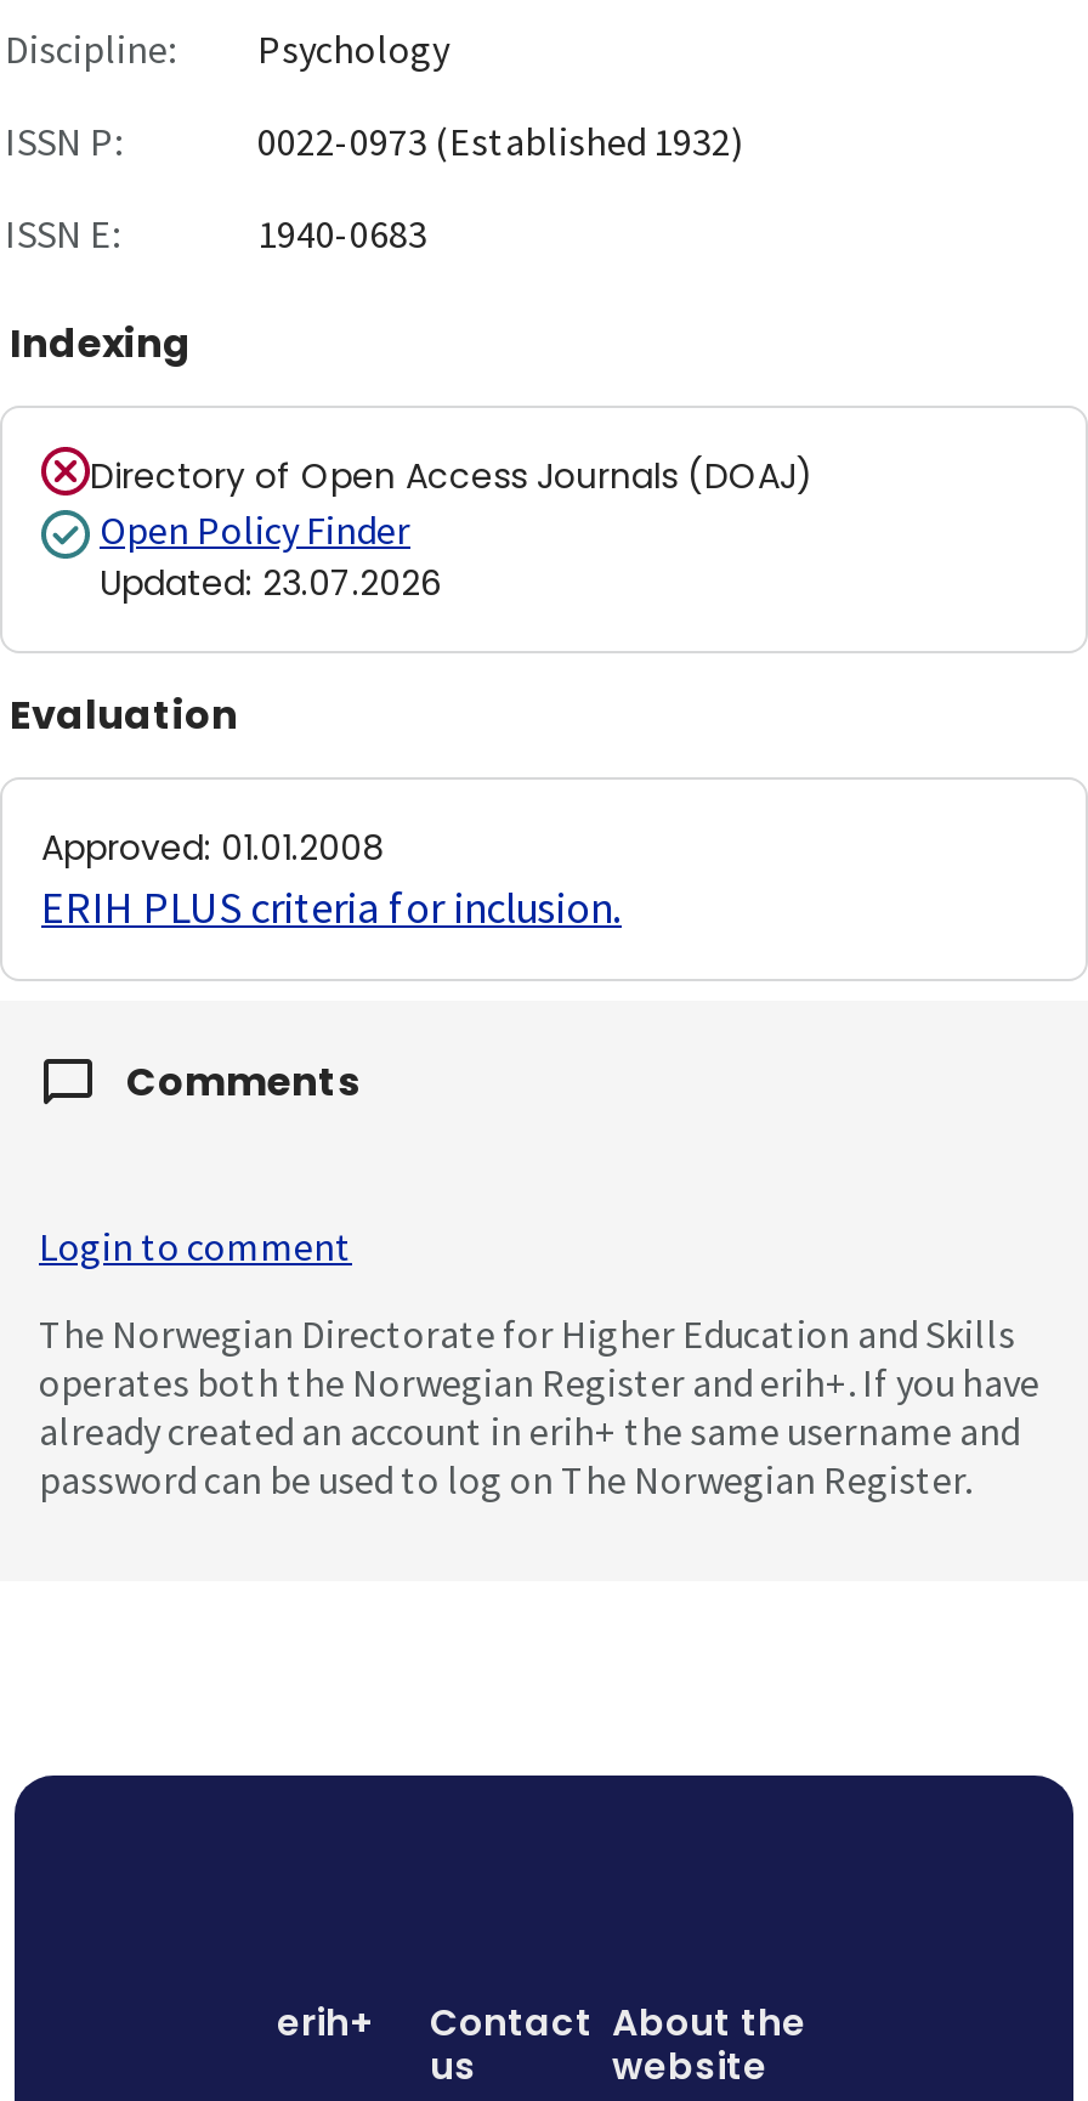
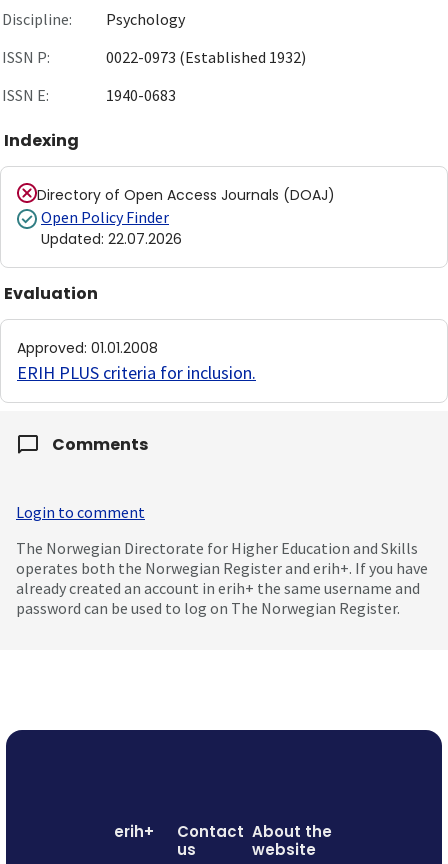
- Updated: 23.07.2026
+ Updated: 22.07.2026
